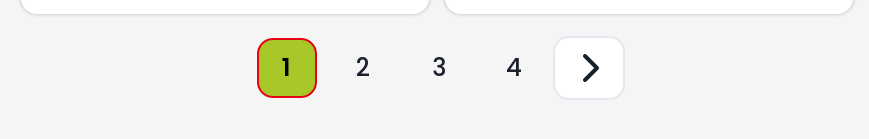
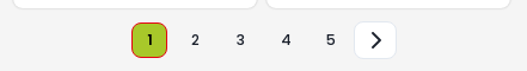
+ 5
